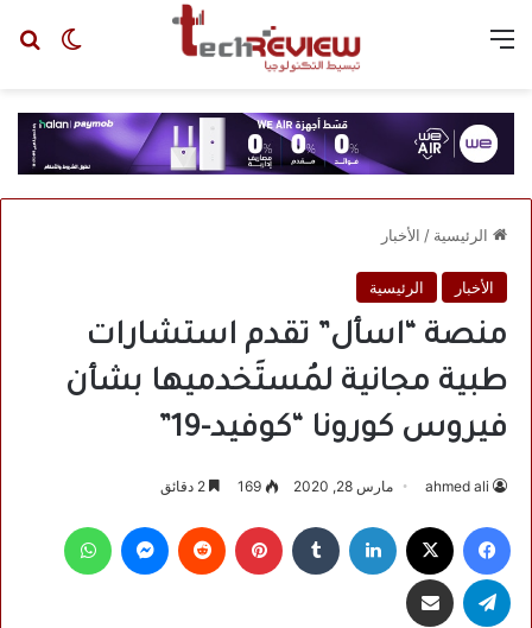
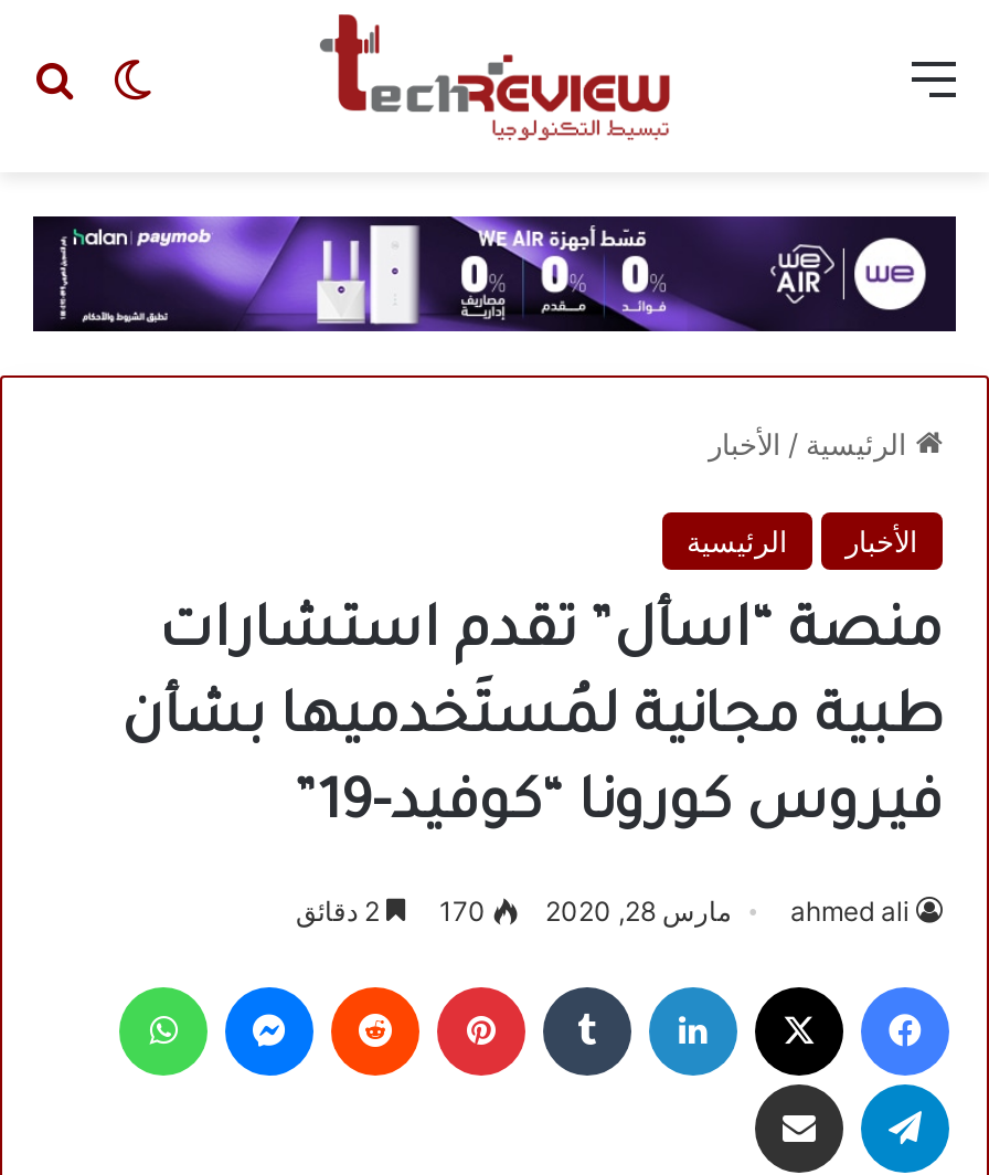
- 169
+ 170
